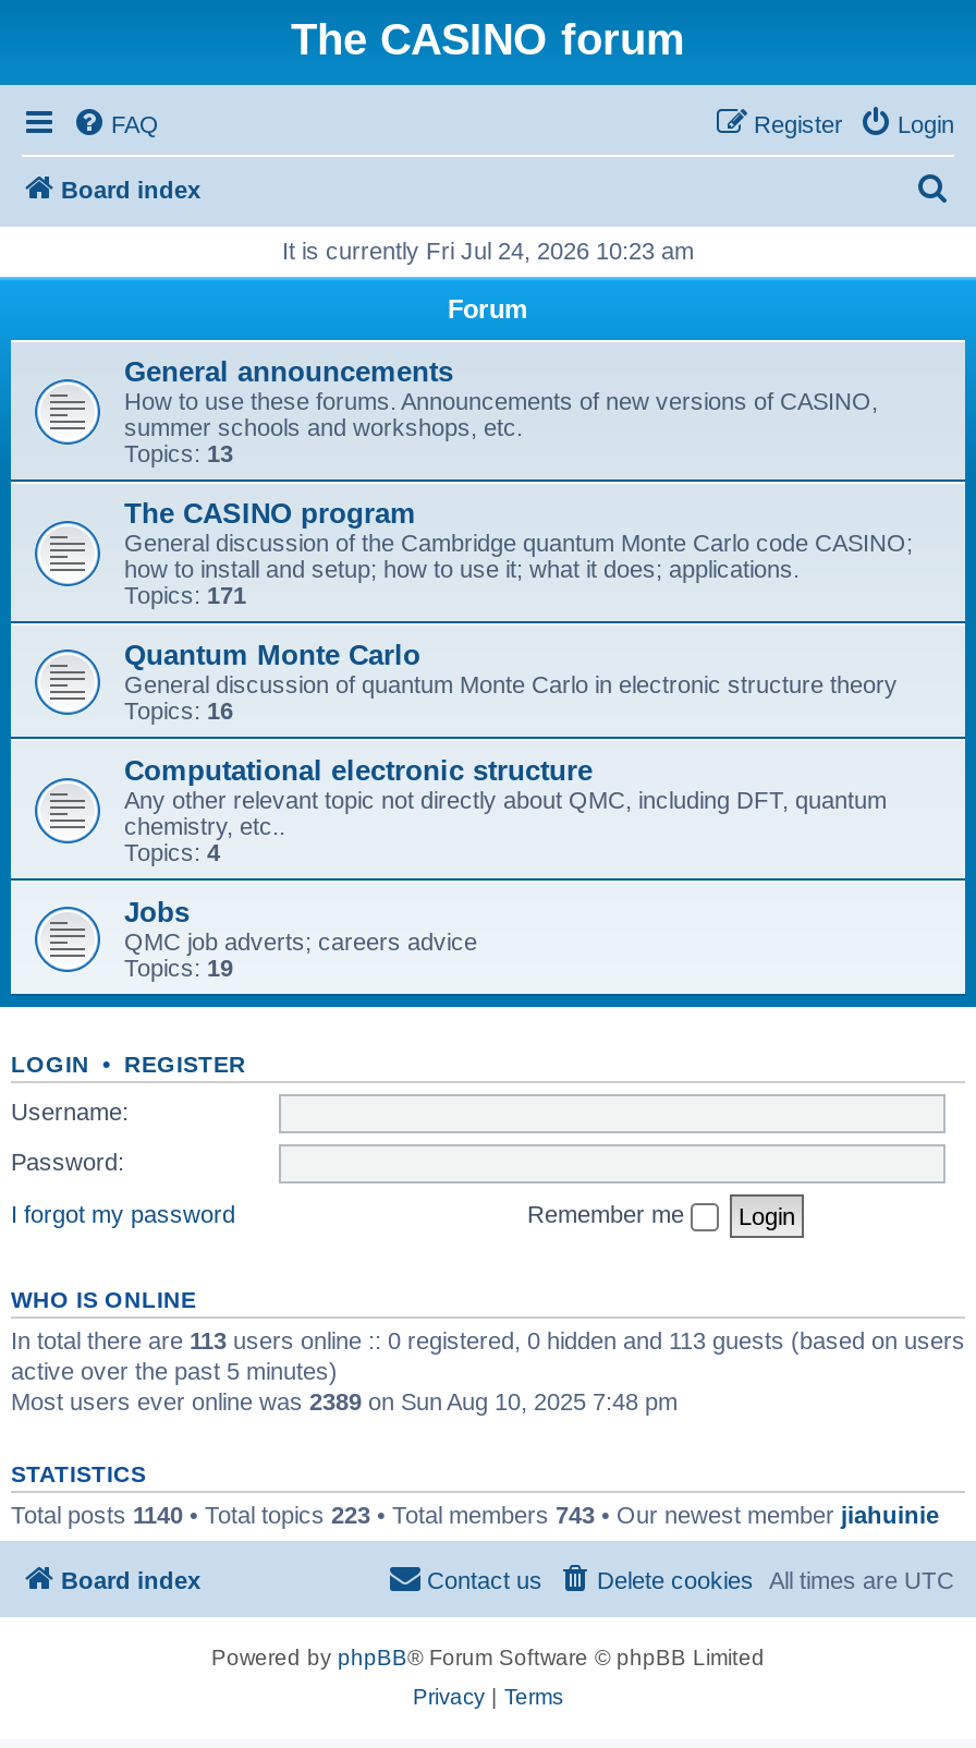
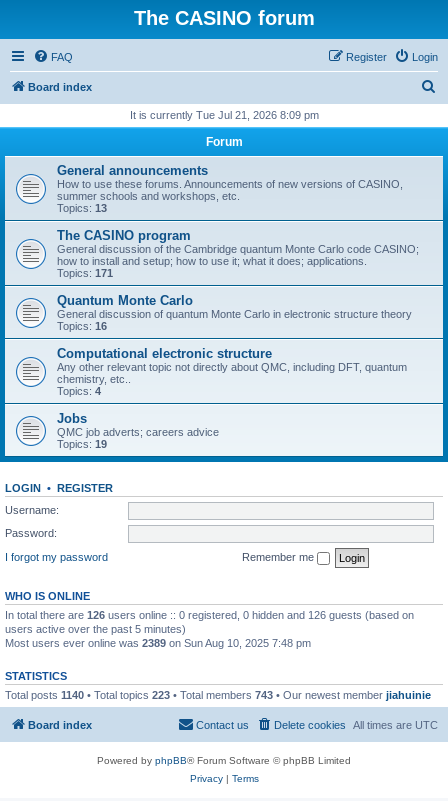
- It is currently Fri Jul 24, 2026 10:23 am
+ It is currently Tue Jul 21, 2026 8:09 pm

- In total there are 113 users online :: 0 registered, 0 hidden and 113 guests (based on users
- active over the past 5 minutes)
+ In total there are 126 users online :: 0 registered, 0 hidden and 126 guests (based on
+ users active over the past 5 minutes)
